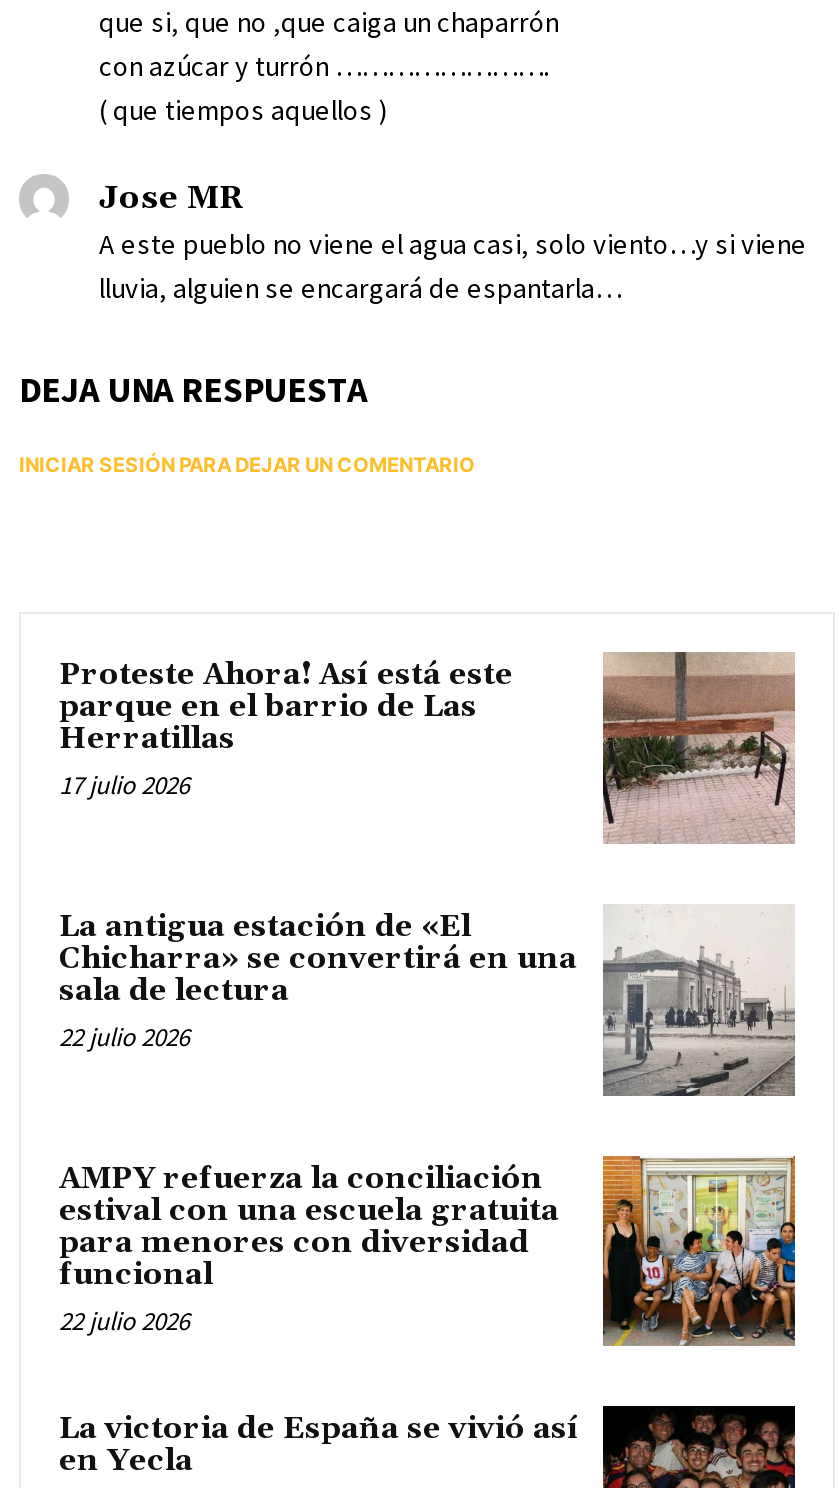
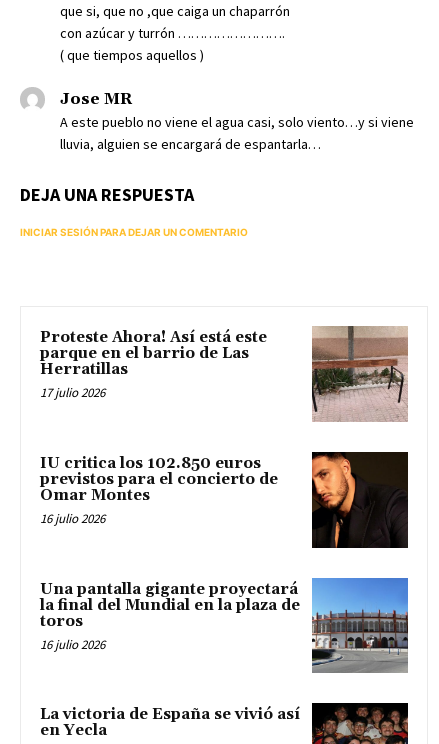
- [image]
- La antigua estación de «El
- Chicharra» se convertirá en una
- sala de lectura
- 22 julio 2026
+ [image]
+ IU critica los 102.850 euros
+ previstos para el concierto de
+ Omar Montes
+ 16 julio 2026

- [image]
- AMPY refuerza la conciliación
- estival con una escuela gratuita
- para menores con diversidad
- funcional
- 22 julio 2026
+ [image]
+ Una pantalla gigante proyectará
+ la final del Mundial en la plaza de
+ toros
+ 16 julio 2026
